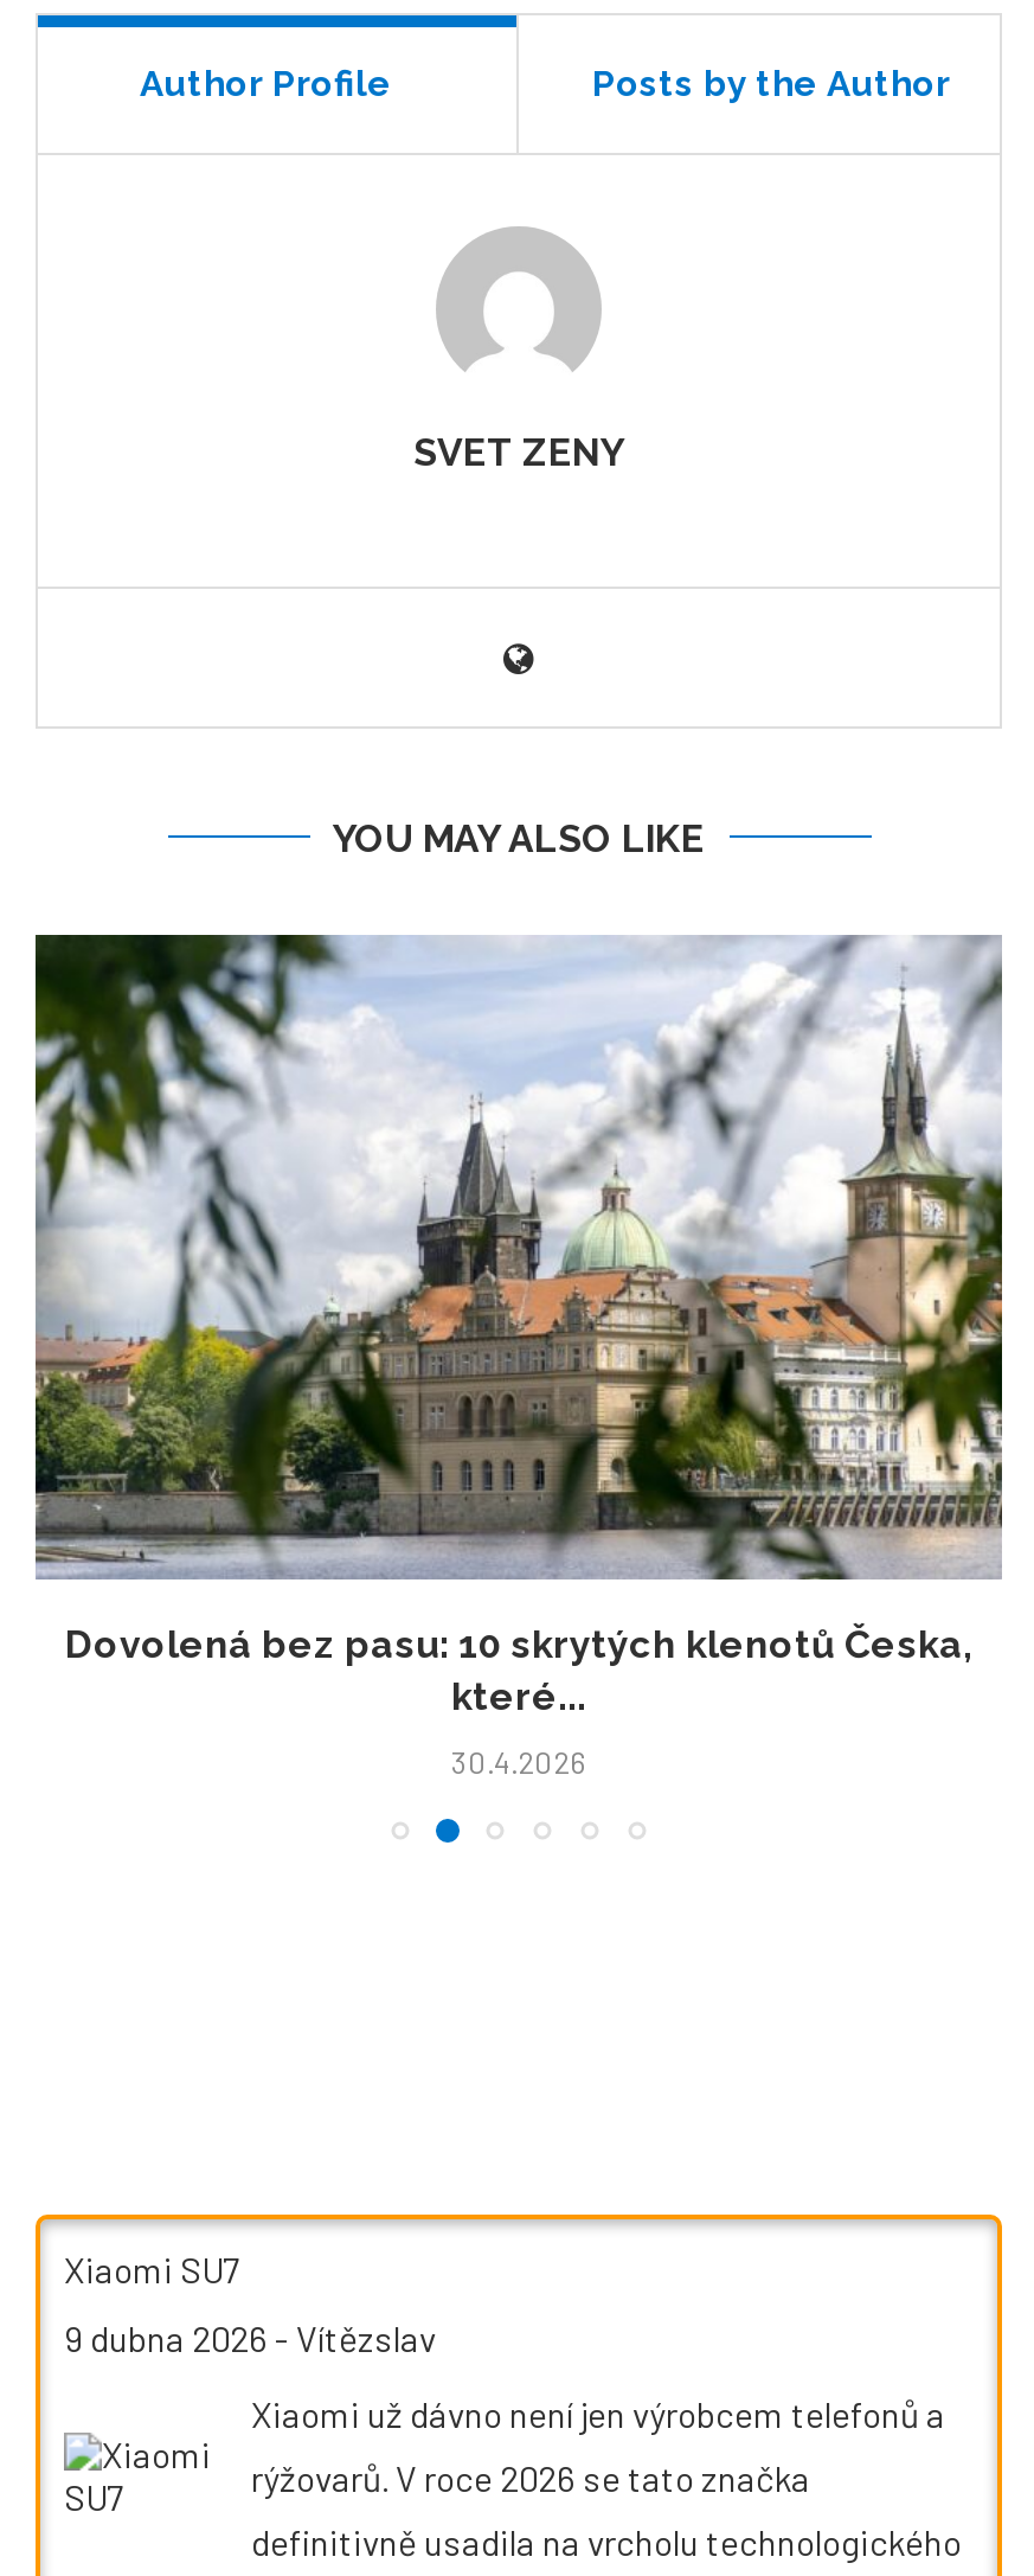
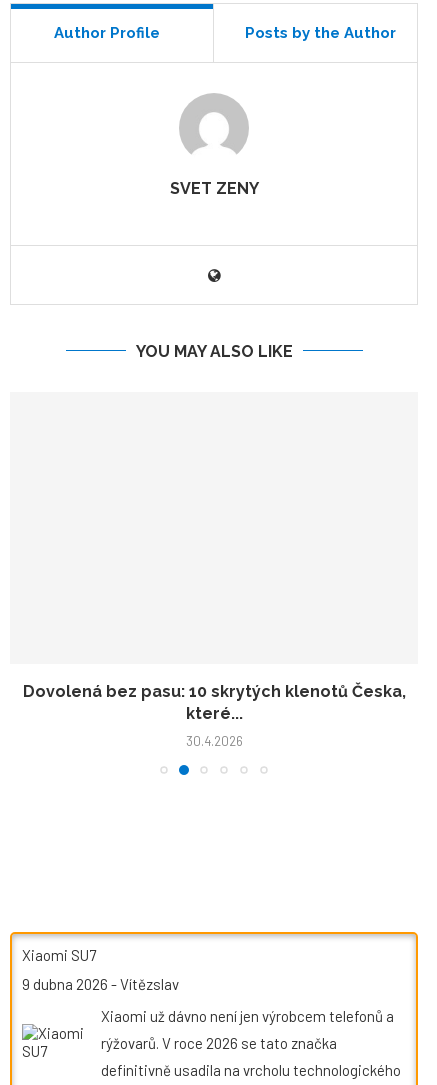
- [image]
